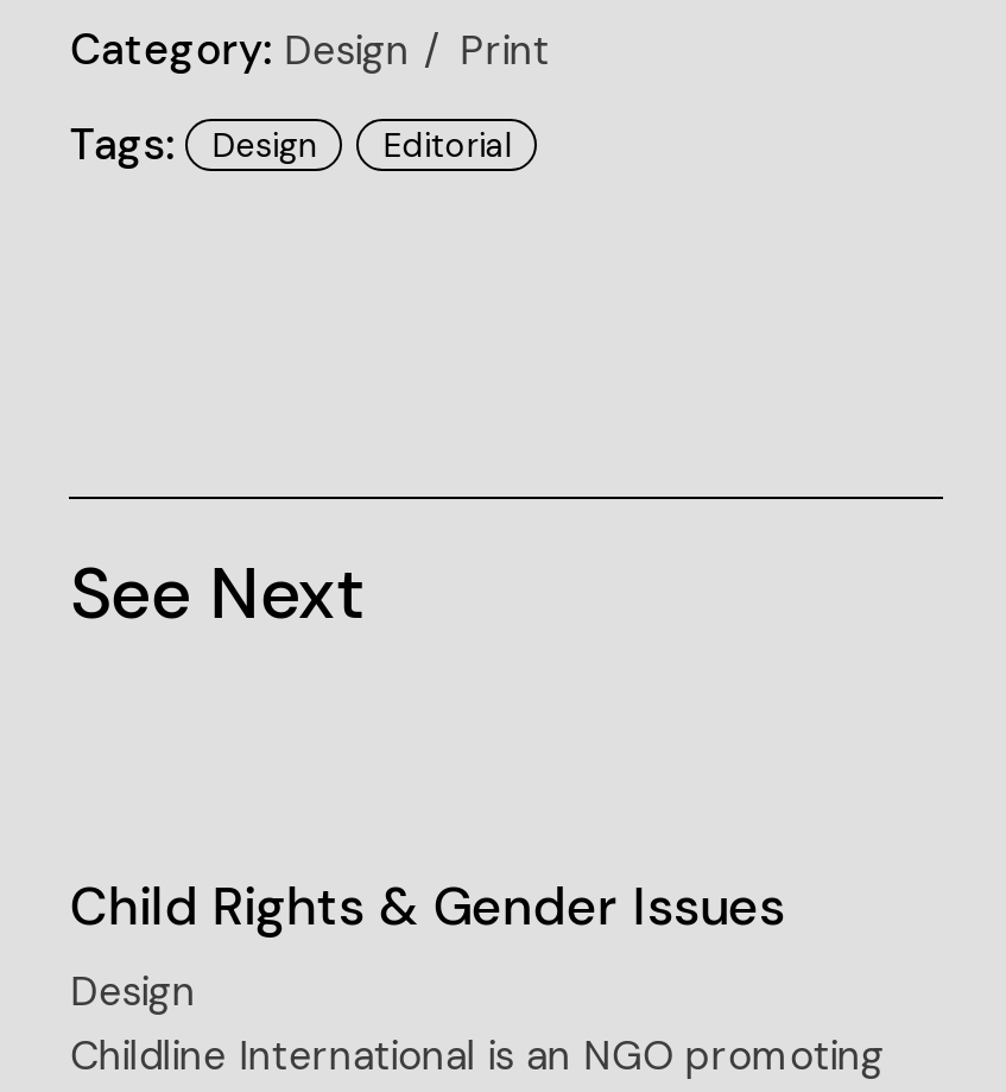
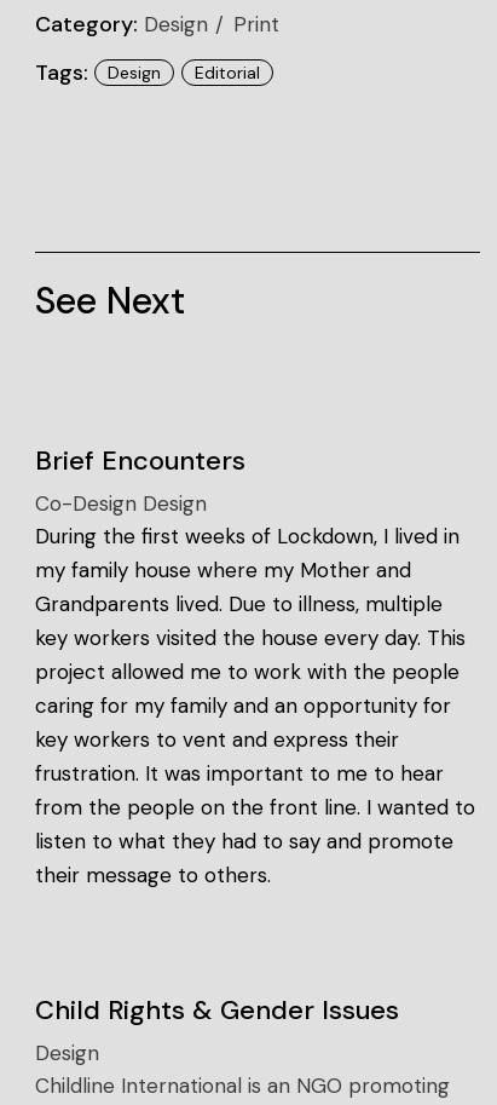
+ Brief Encounters
+ Co-Design Design
+ During the first weeks of Lockdown, I lived in
+ my family house where my Mother and
+ Grandparents lived. Due to illness, multiple
+ key workers visited the house every day. This
+ project allowed me to work with the people
+ caring for my family and an opportunity for
+ key workers to vent and express their
+ frustration. It was important to me to hear
+ from the people on the front line. I wanted to
+ listen to what they had to say and promote
+ their message to others.
